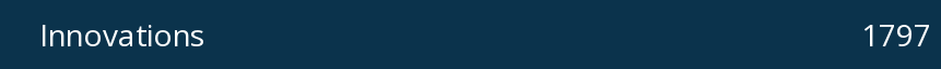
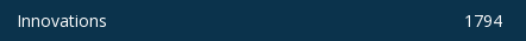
- 1797
+ 1794
